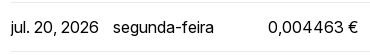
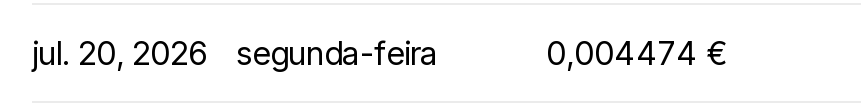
- 0,004463 €
+ 0,004474 €
